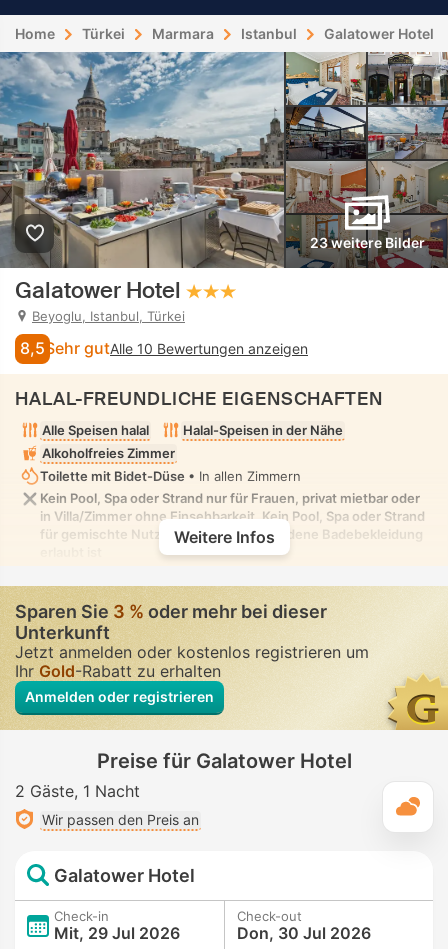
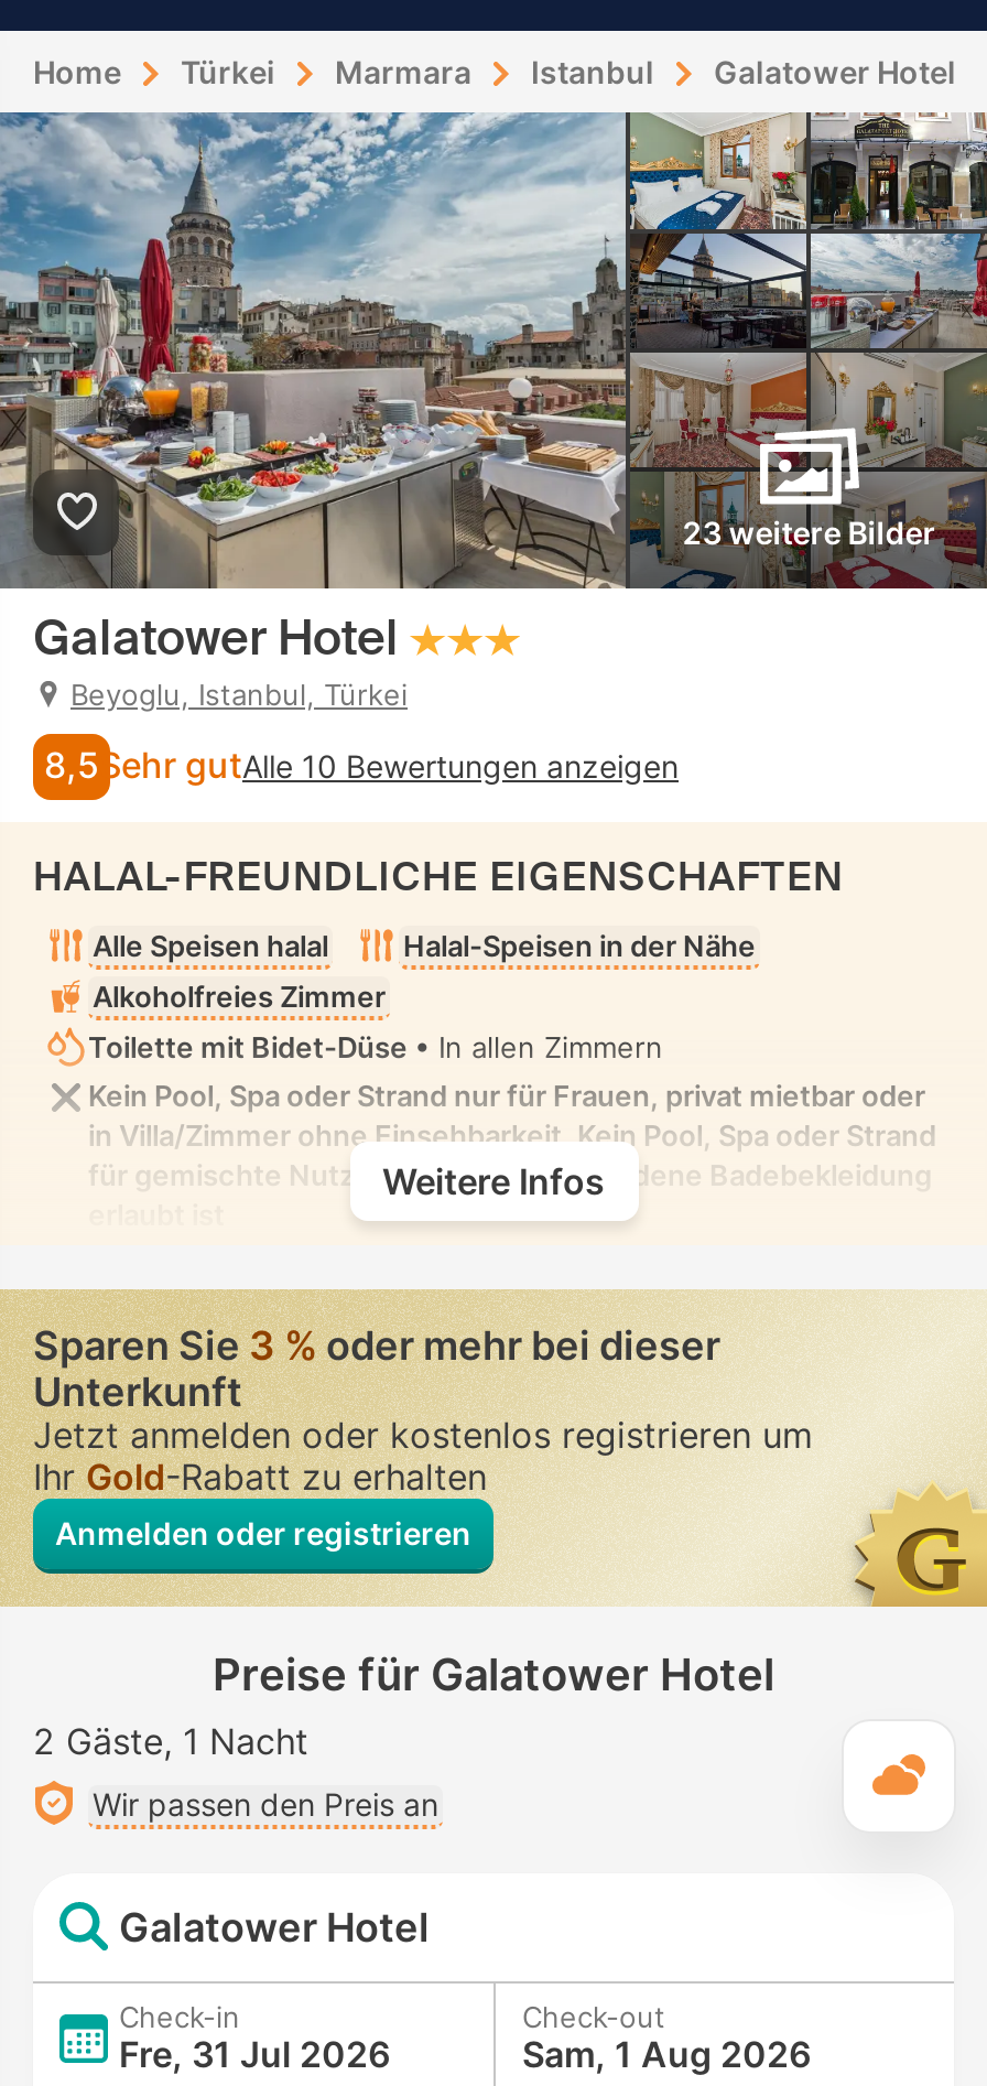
- Mit, 29 Jul 2026
+ Fre, 31 Jul 2026

- Don, 30 Jul 2026
+ Sam, 1 Aug 2026
